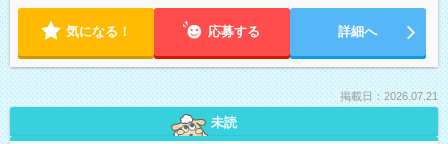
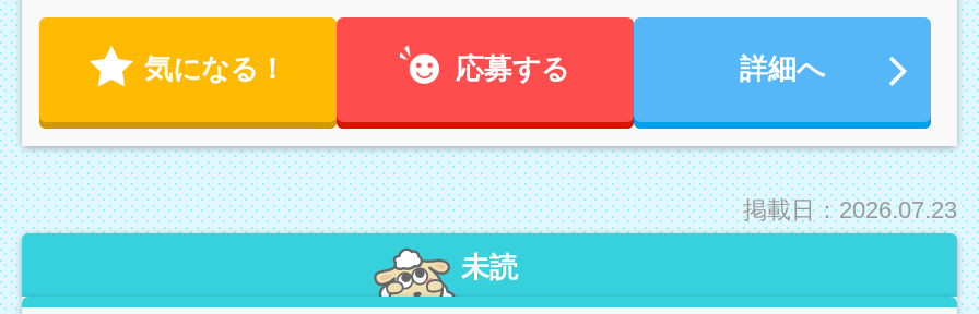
- 掲載日：2026.07.21
+ 掲載日：2026.07.23
